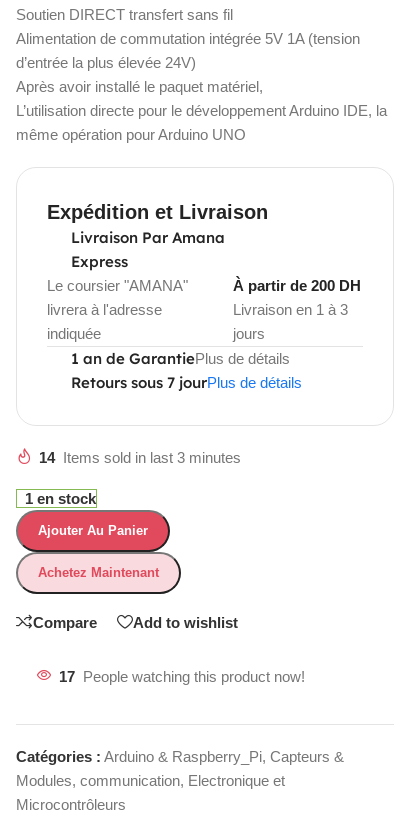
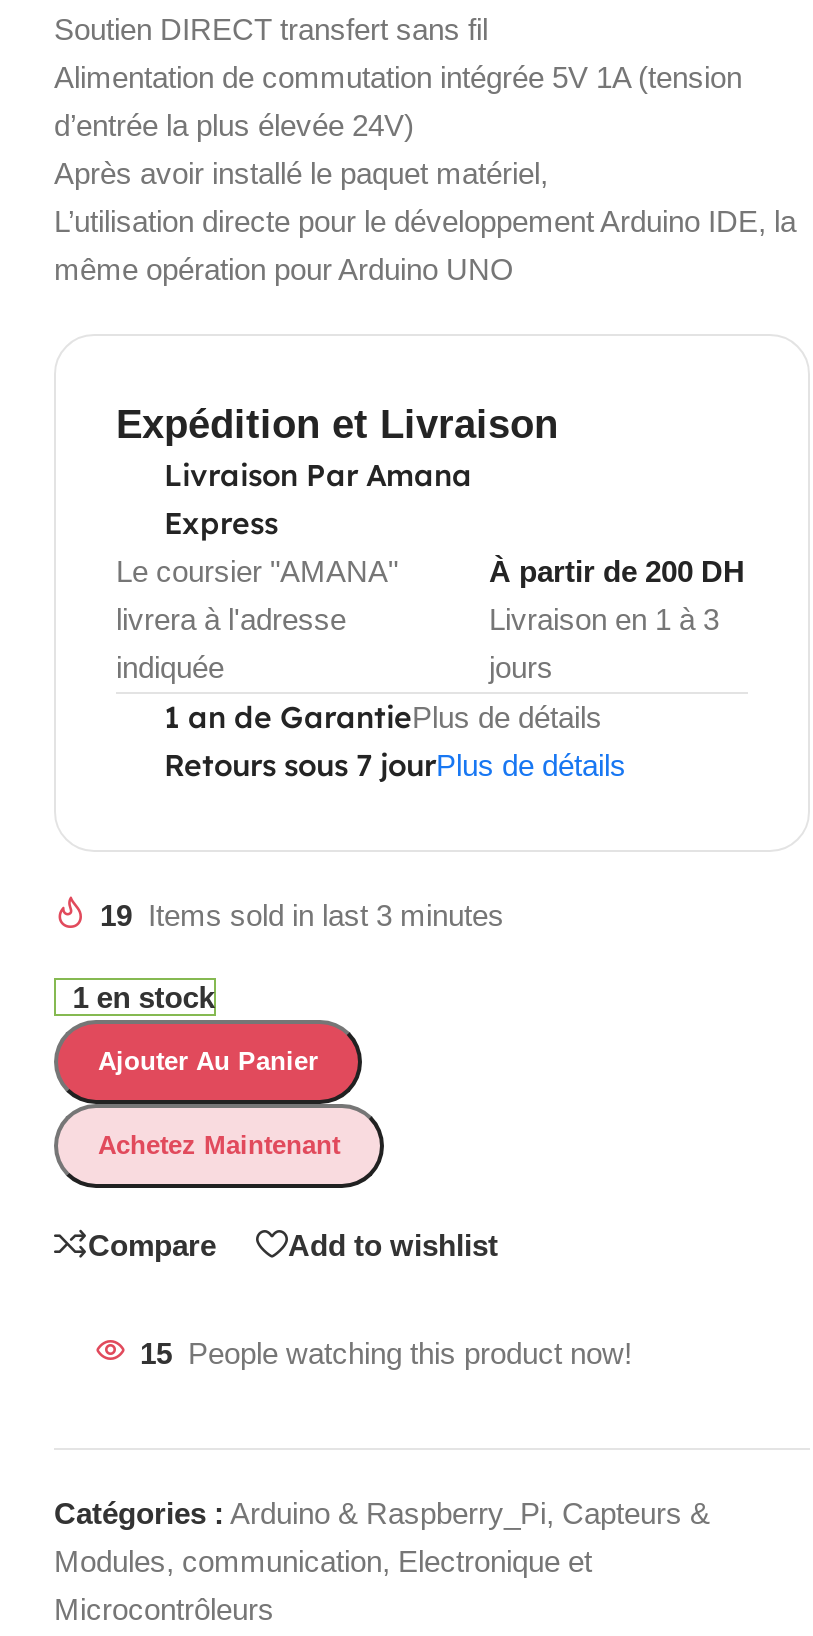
- 14 Items sold in last 3 minutes
+ 19 Items sold in last 3 minutes

- 17 People watching this product now!
+ 15 People watching this product now!
